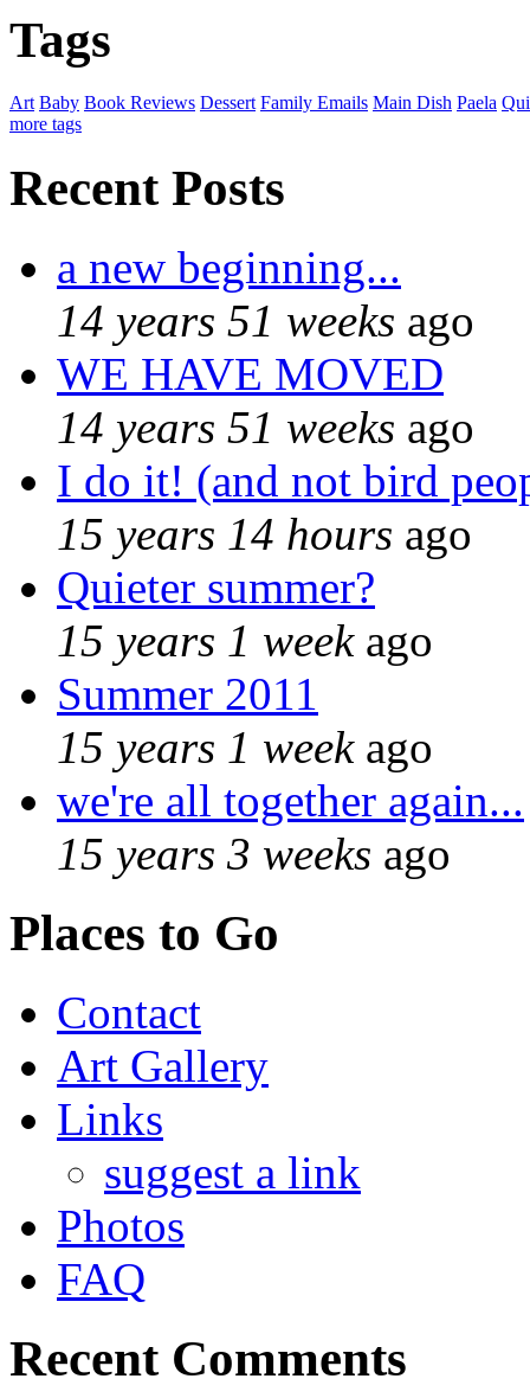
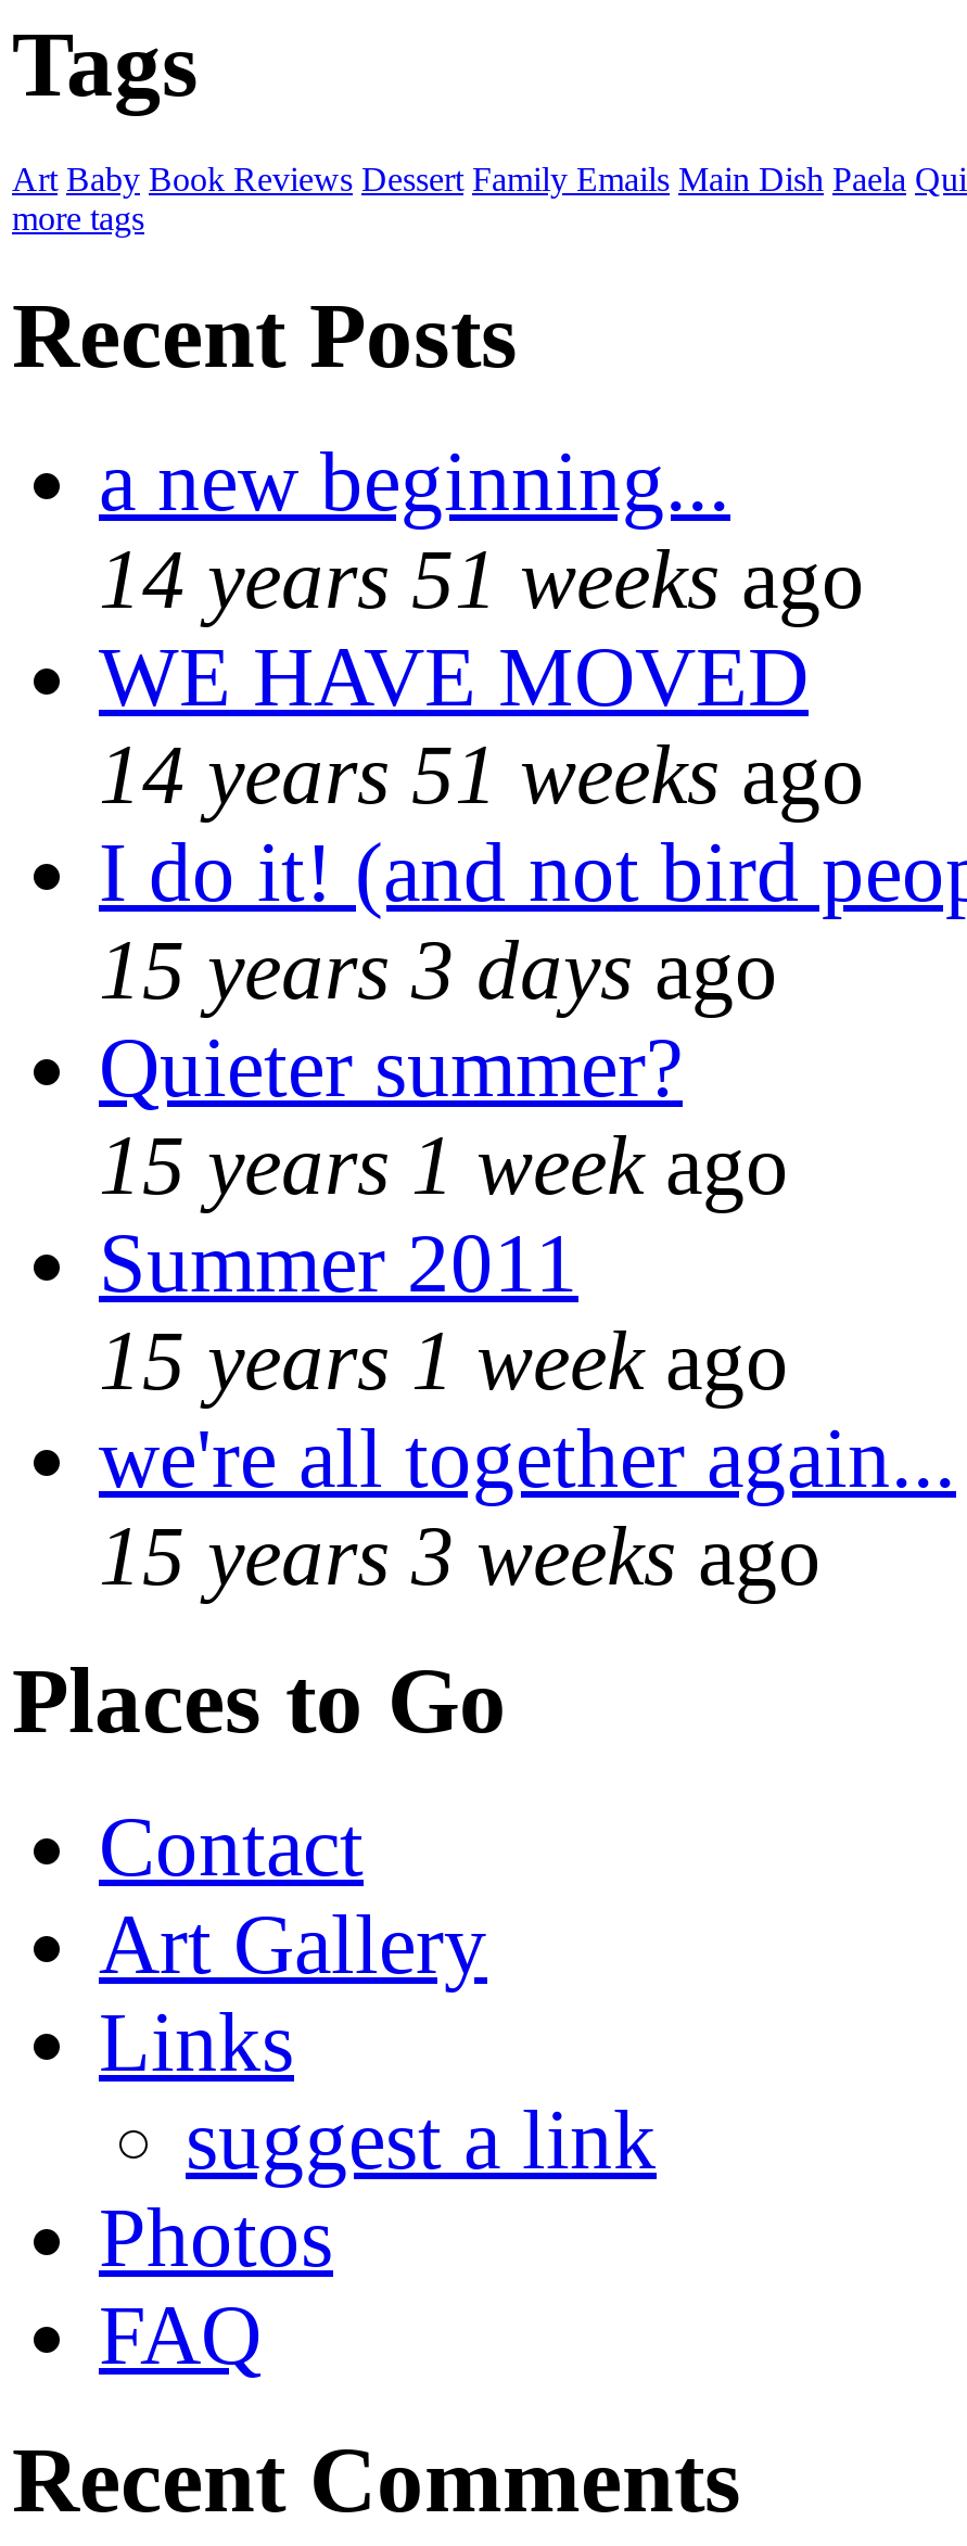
- 15 years 14 hours ago
+ 15 years 3 days ago
